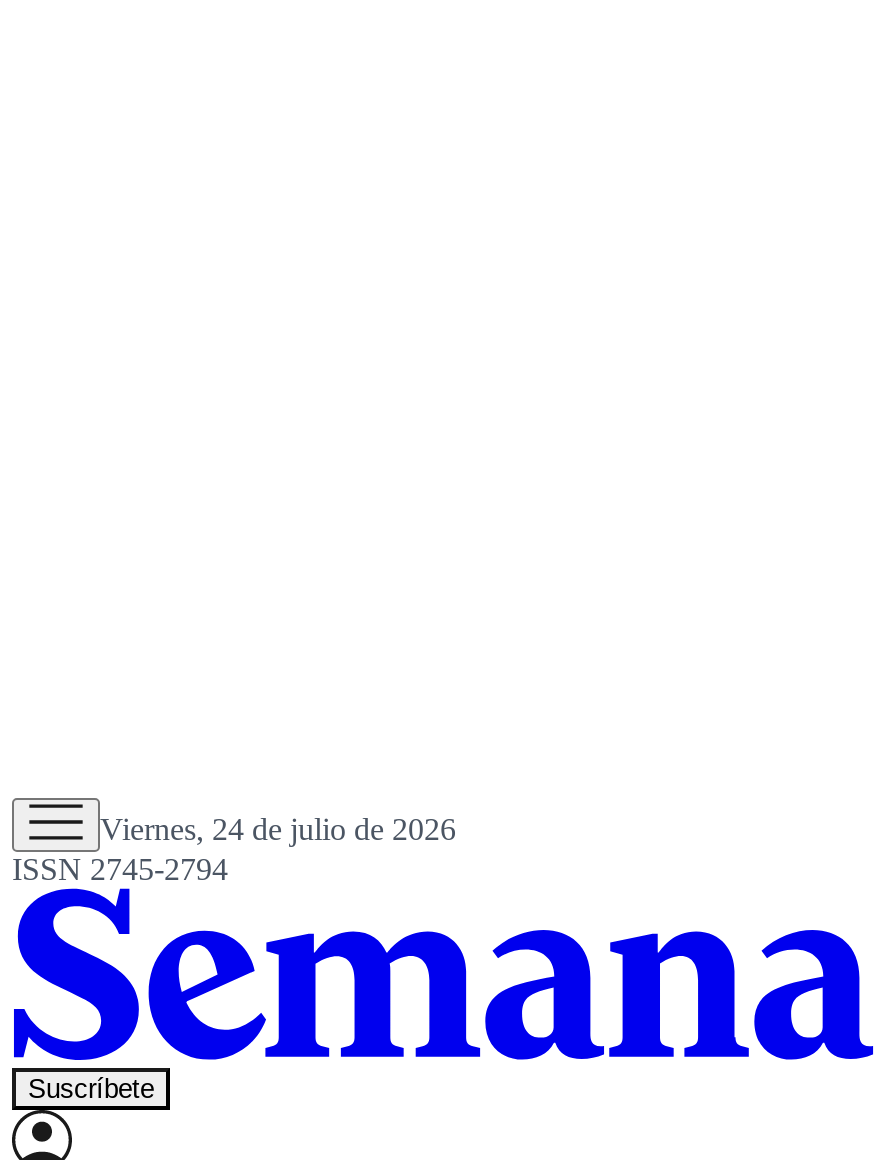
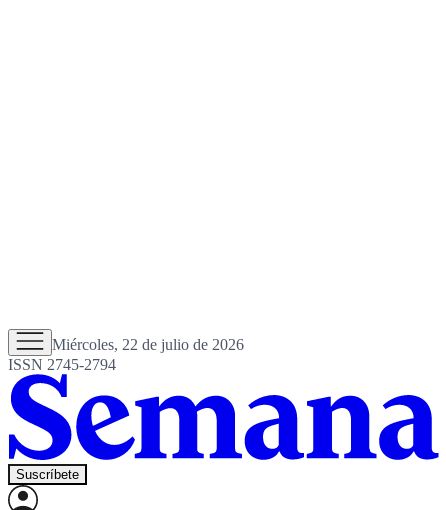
- Viernes, 24 de julio de 2026
+ Miércoles, 22 de julio de 2026
